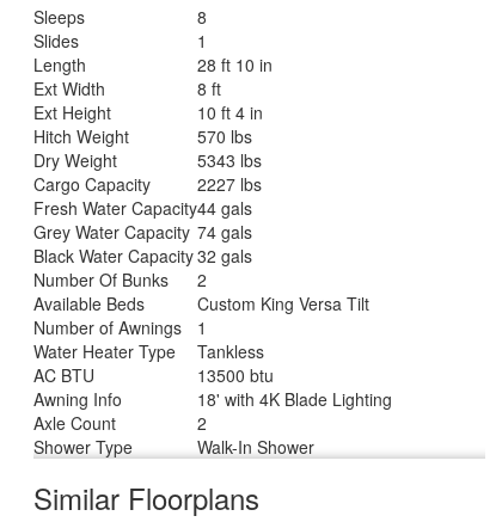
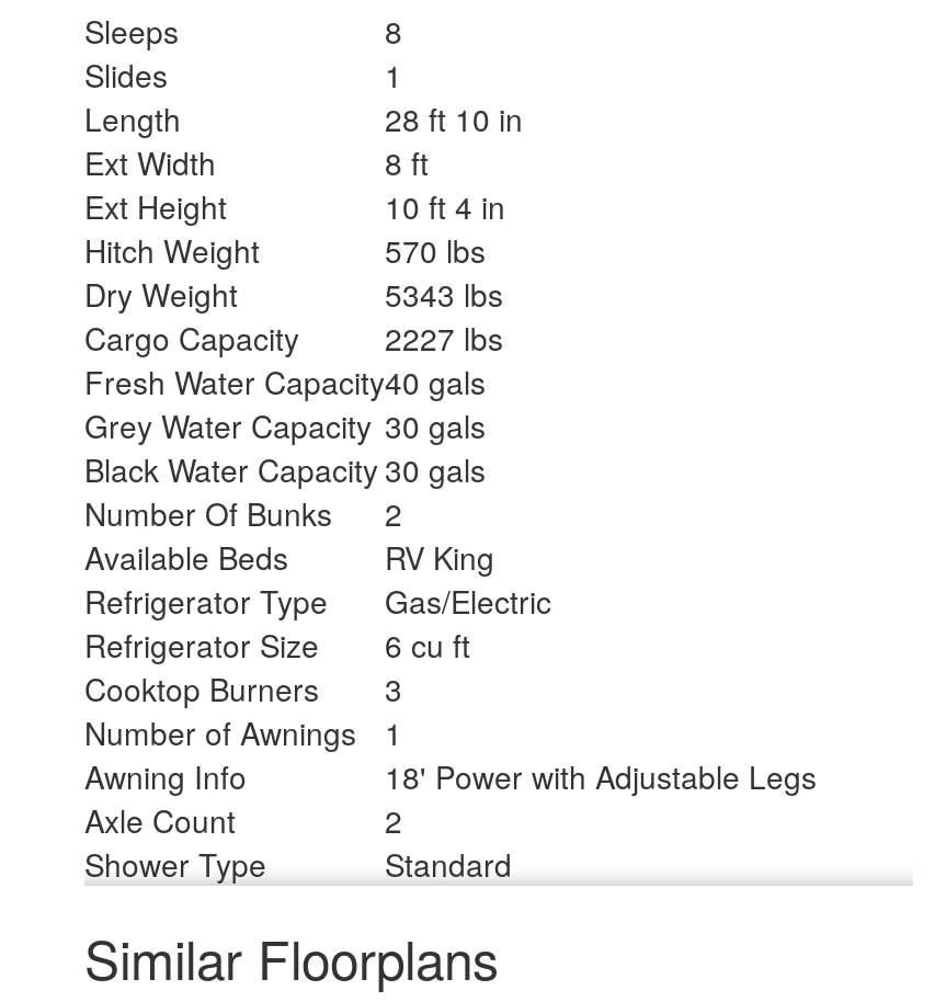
- Fresh Water Capacity44 gals
+ Fresh Water Capacity40 gals

- Grey Water Capacity 74 gals
+ Grey Water Capacity 30 gals

- Black Water Capacity 32 gals
+ Black Water Capacity 30 gals

- Custom King Versa Tilt
+ RV King
+ Refrigerator Type
+ Gas/Electric
+ Refrigerator Size
+ 6 cu ft
+ Cooktop Burners
+ 3

moved down: Number of Awnings | 1

- Water Heater Type
- Tankless
- AC BTU
- 13500 btu

- 18' with 4K Blade Lighting
+ 18' Power with Adjustable Legs

- Walk-In Shower
+ Standard
